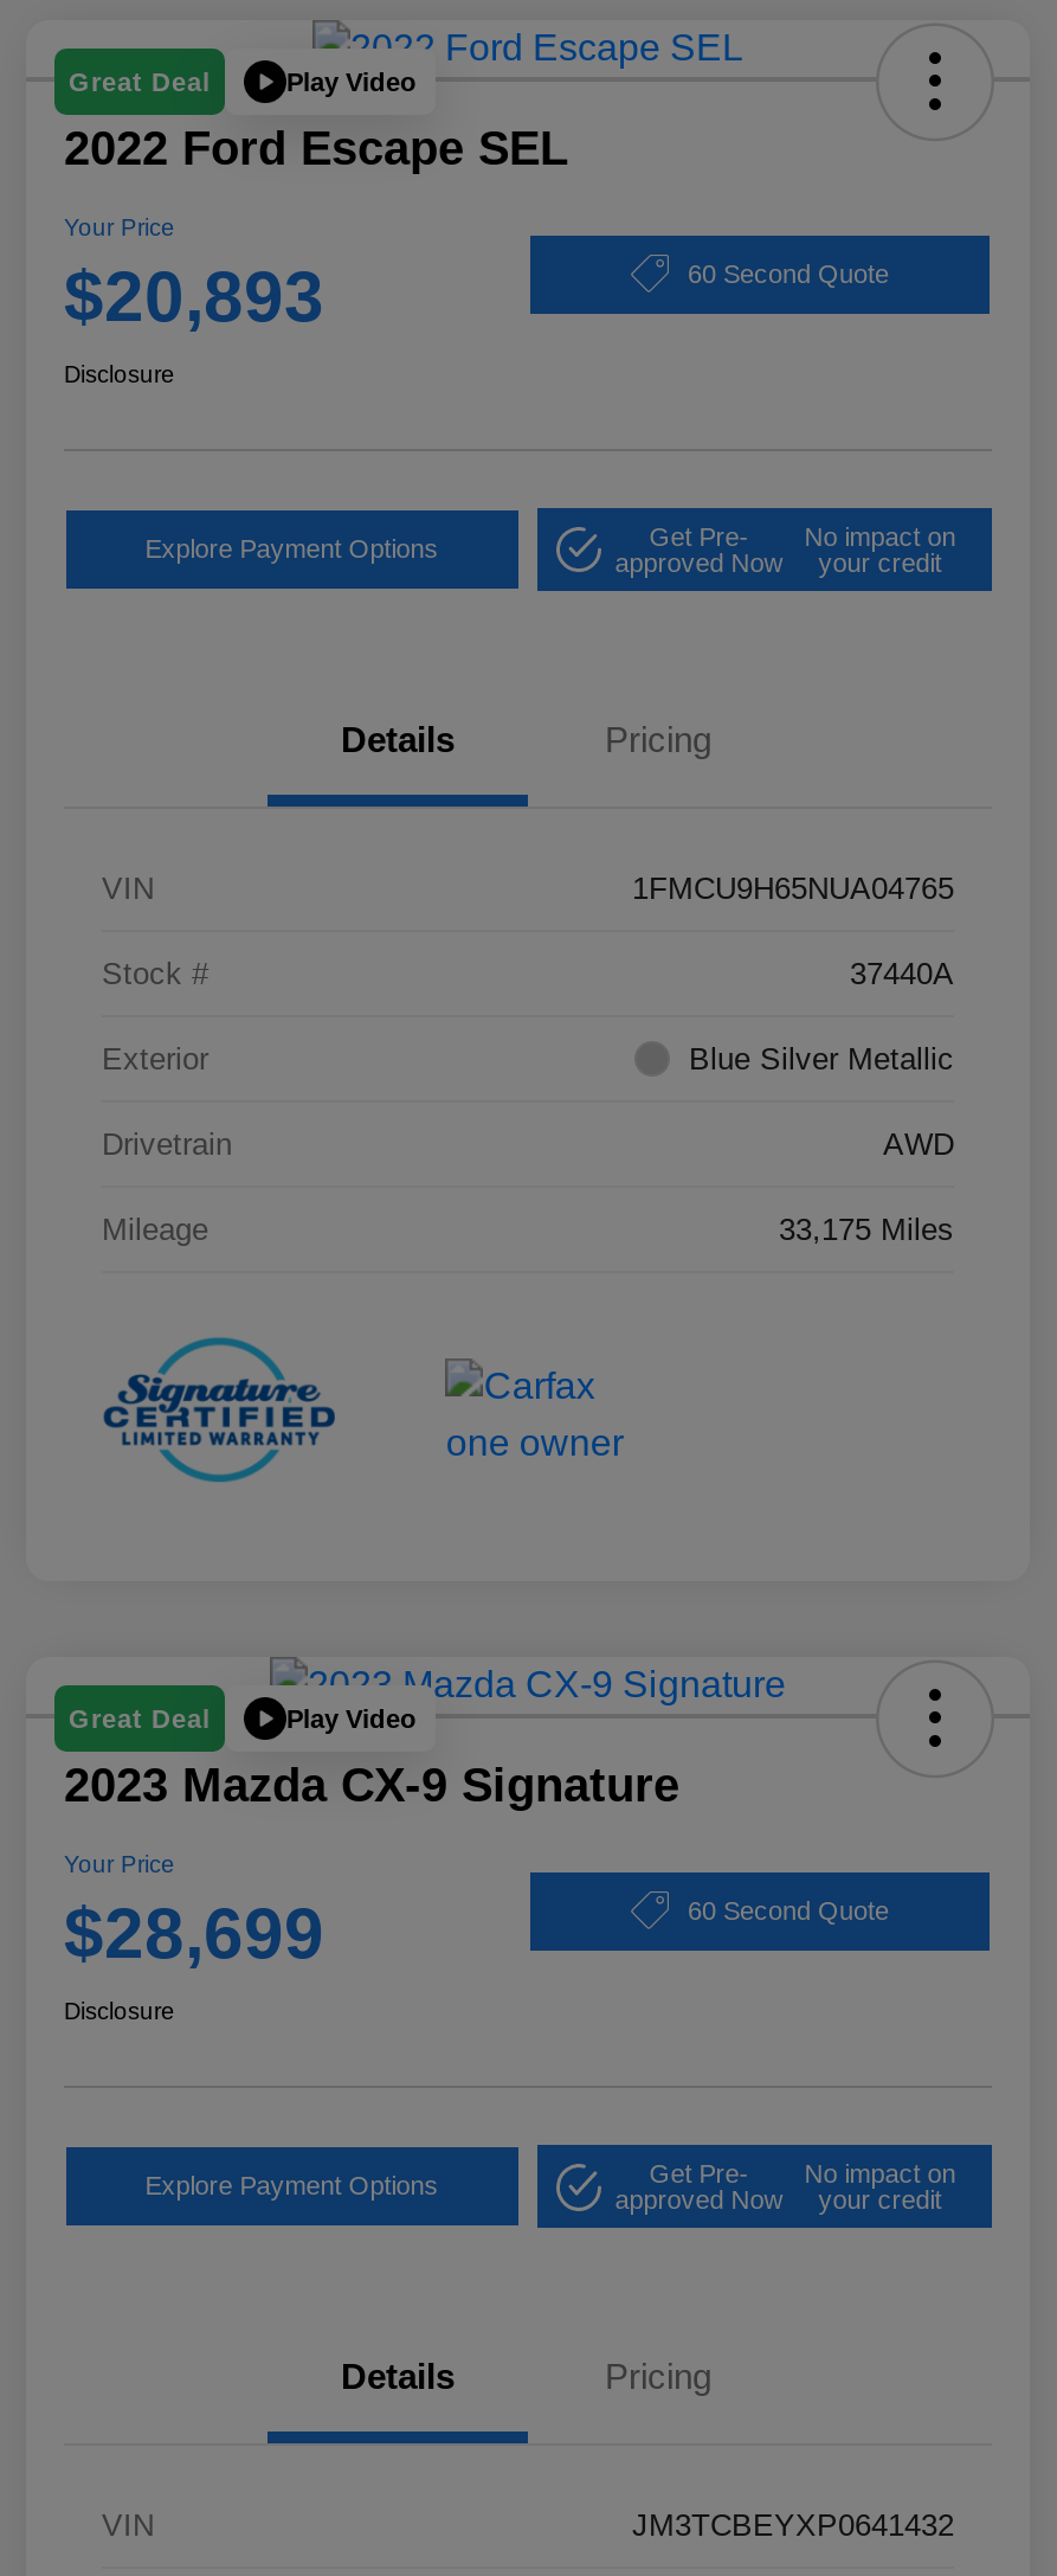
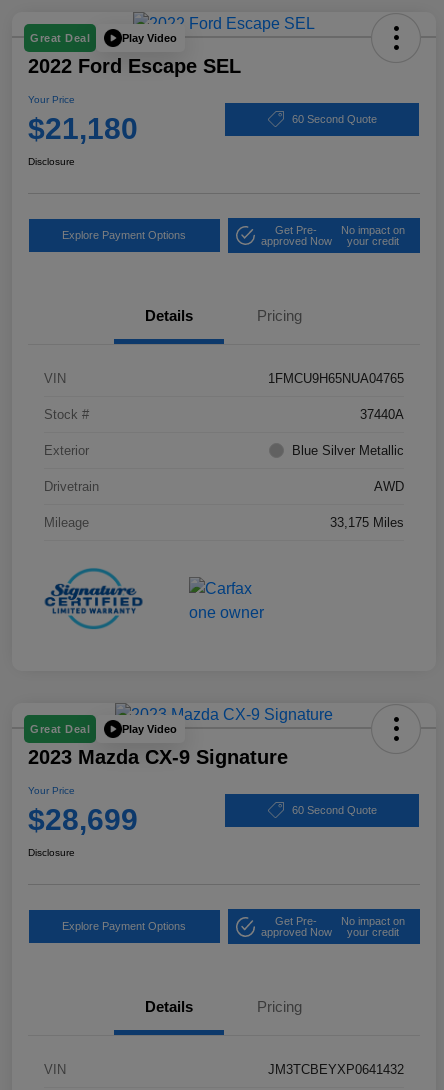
- $20,893
+ $21,180
